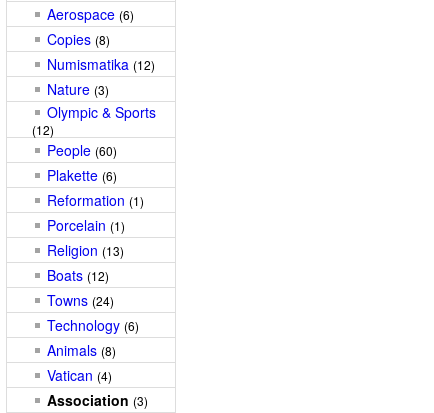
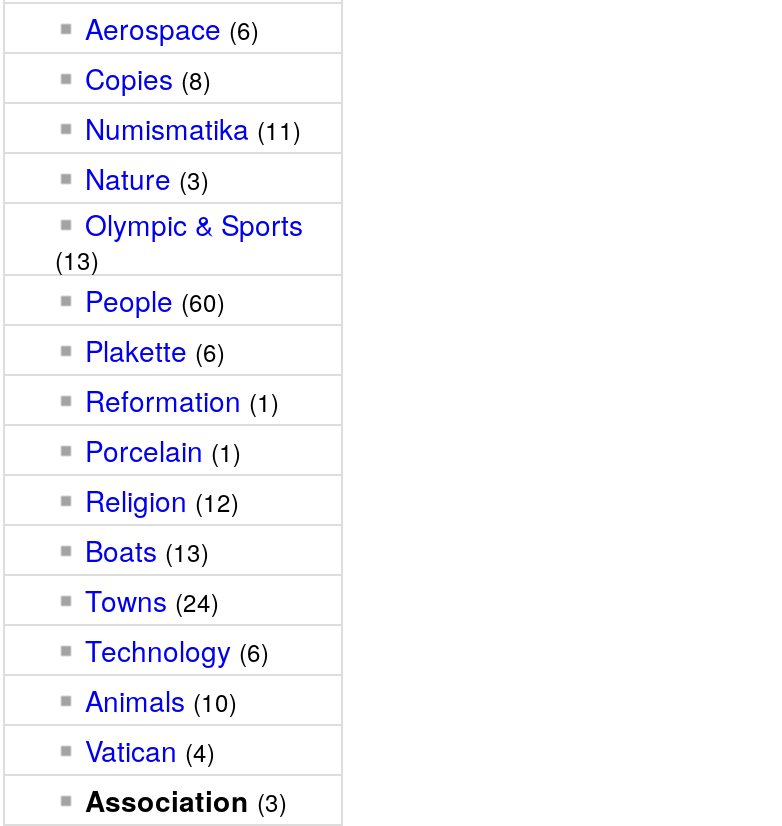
- Numismatika (12)
+ Numismatika (11)

- (12)
+ (13)

- Religion (13)
+ Religion (12)

- Boats (12)
+ Boats (13)

- Animals (8)
+ Animals (10)
